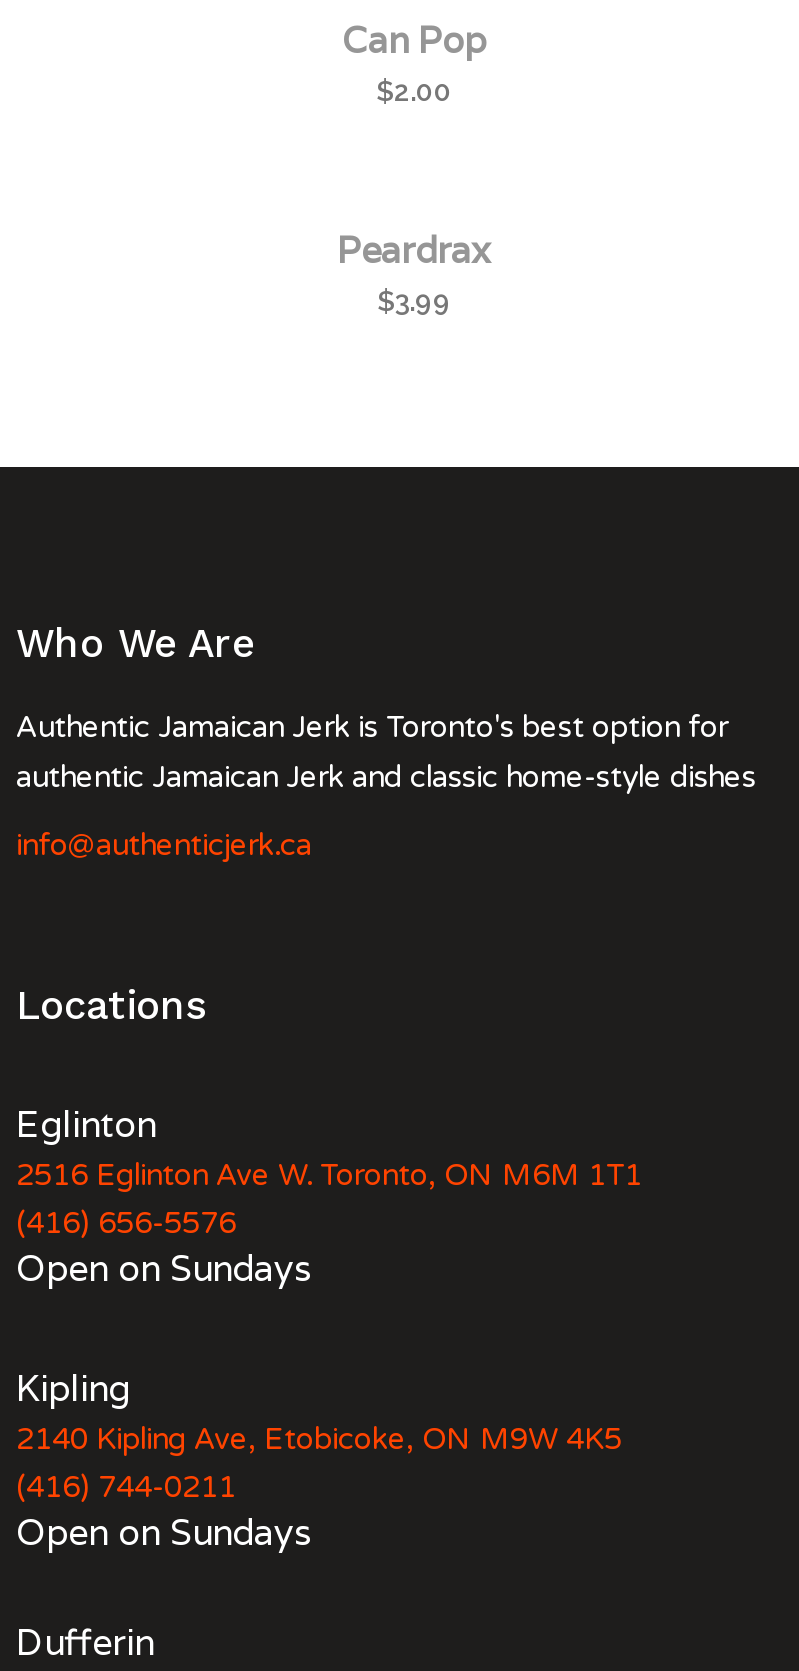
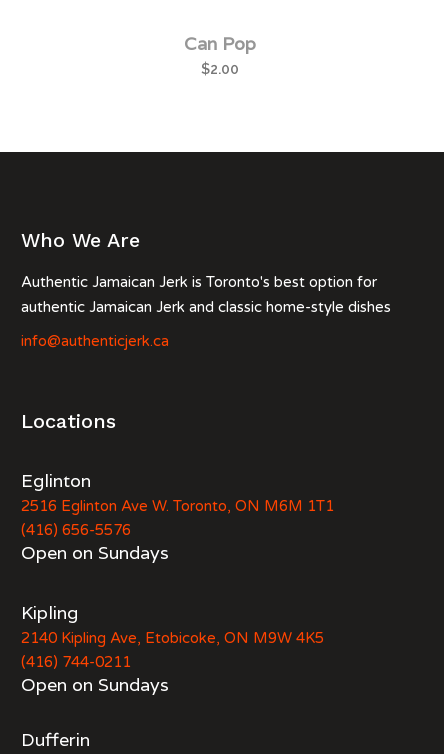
- Peardrax
- $3.99
